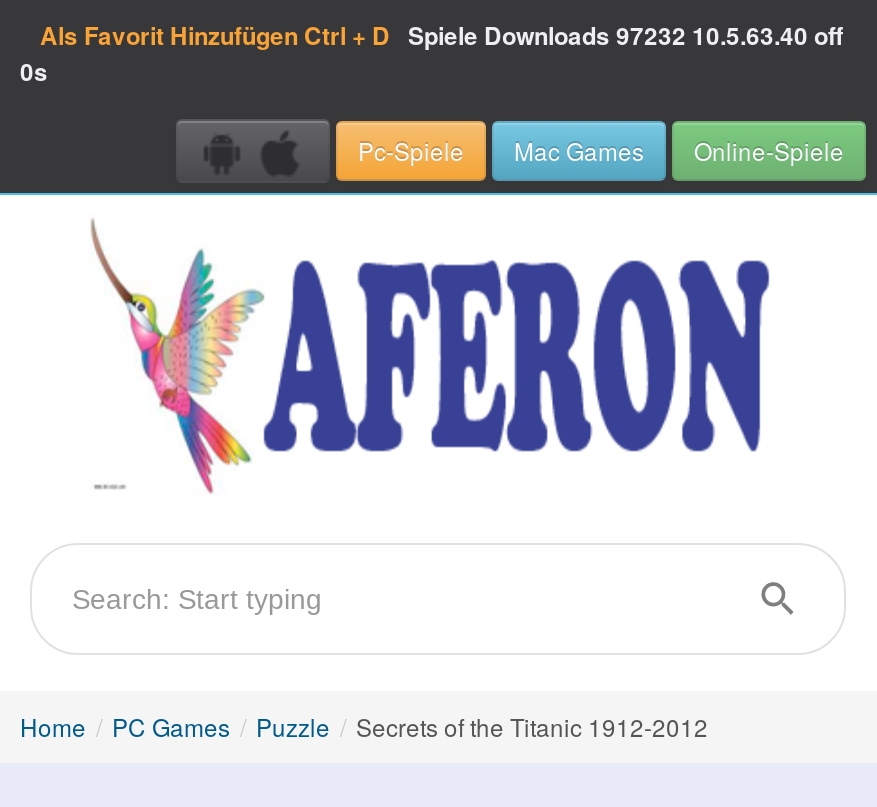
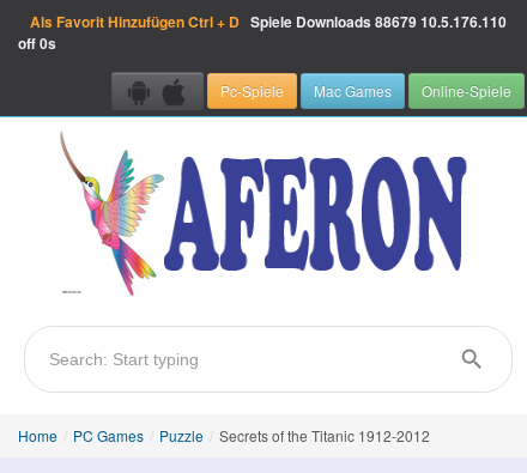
- Als Favorit Hinzufügen Ctrl + D Spiele Downloads 97232 10.5.63.40 off
- 0s
+ Als Favorit Hinzufügen Ctrl + D Spiele Downloads 88679 10.5.176.110
+ off 0s
